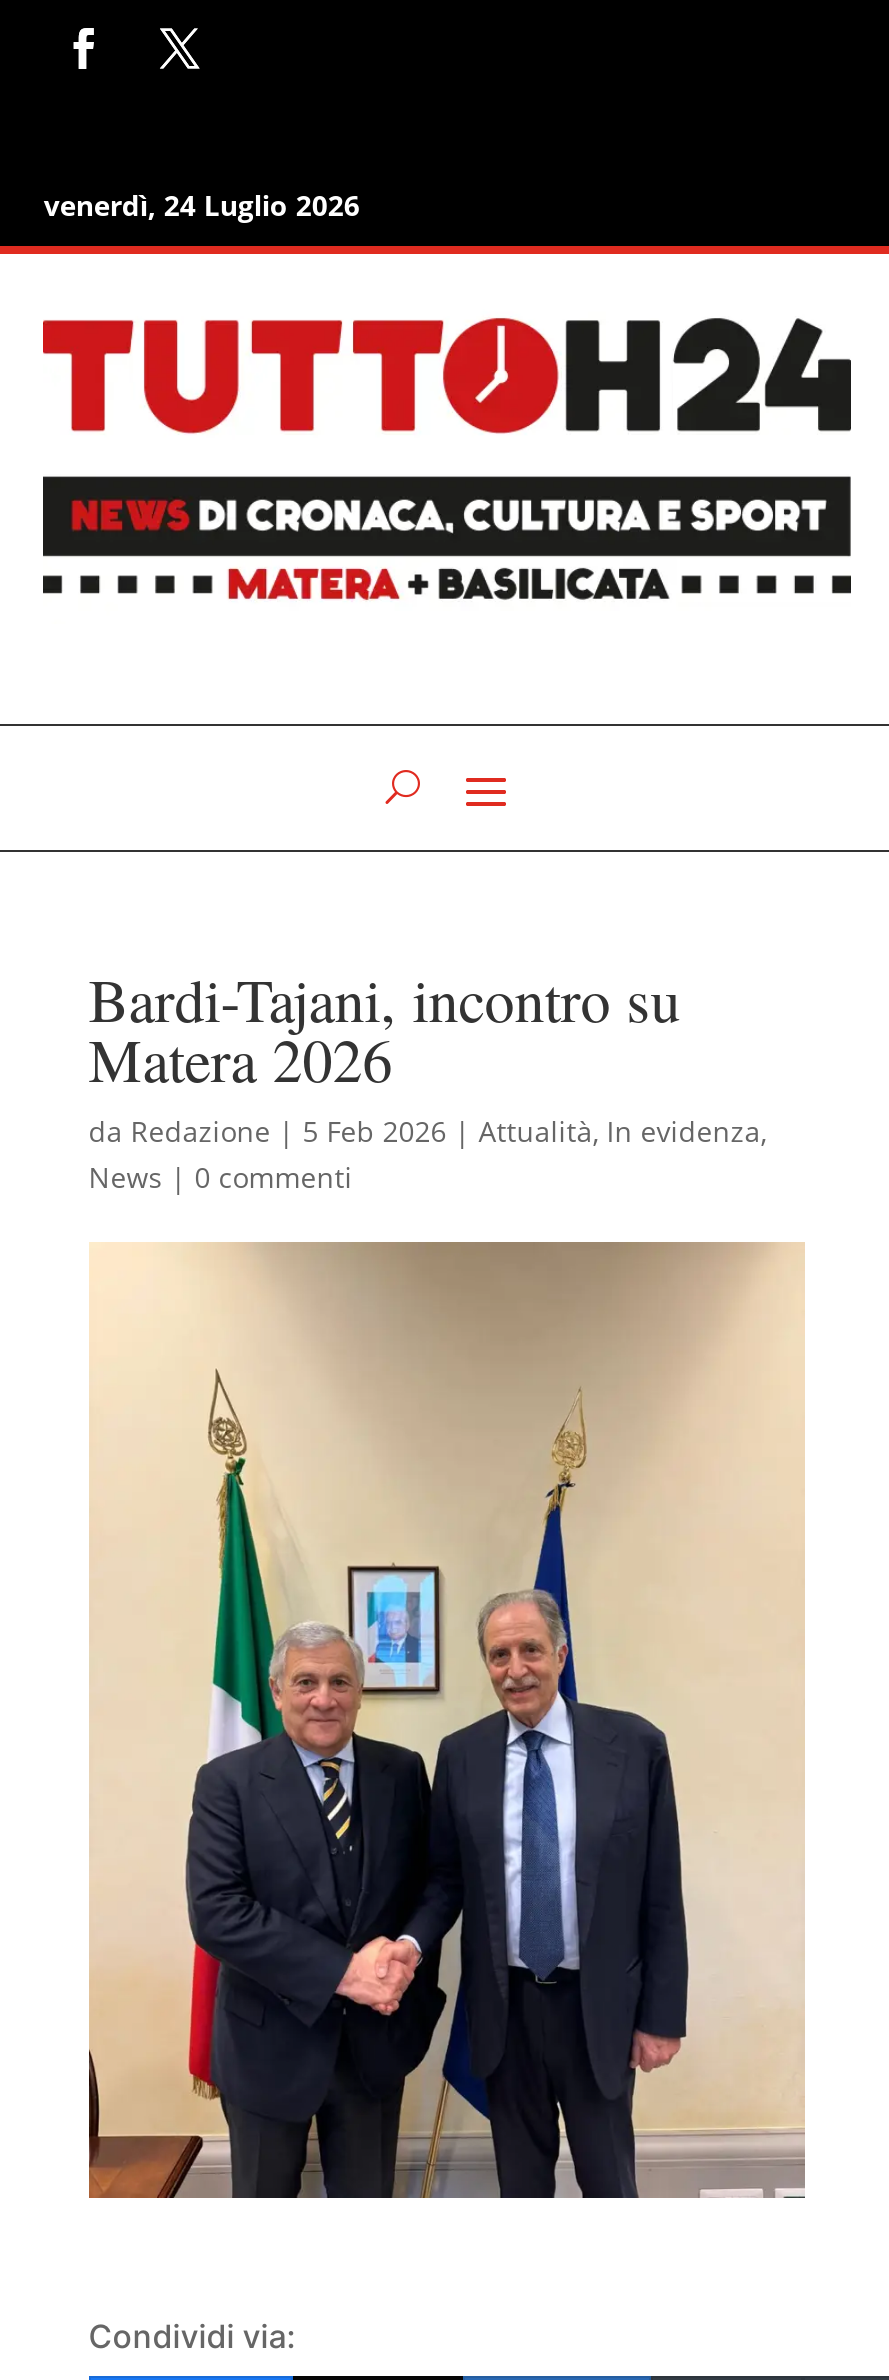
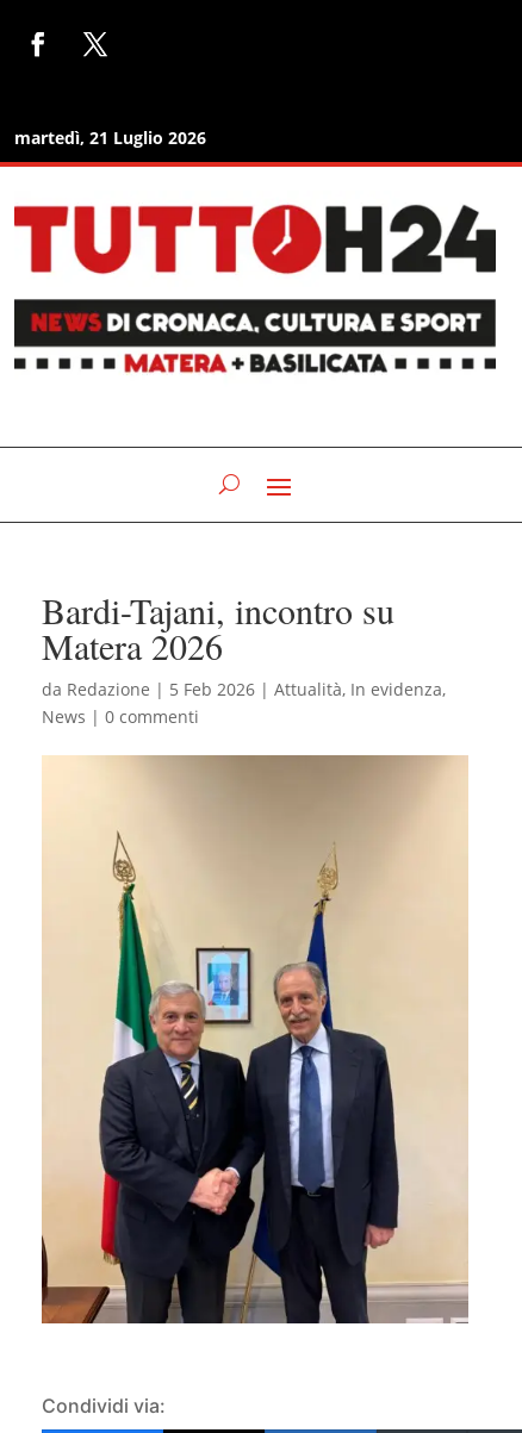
- venerdì, 24 Luglio 2026
+ martedì, 21 Luglio 2026
